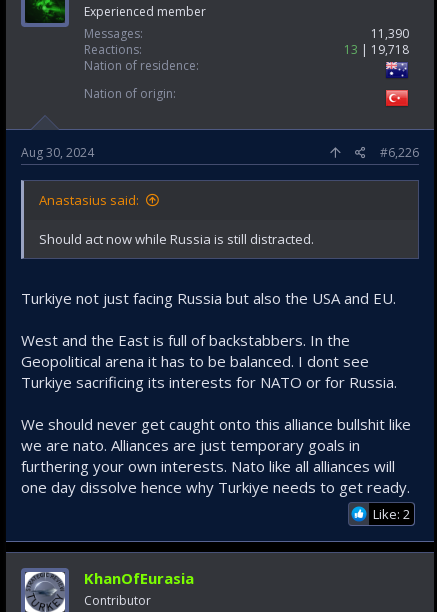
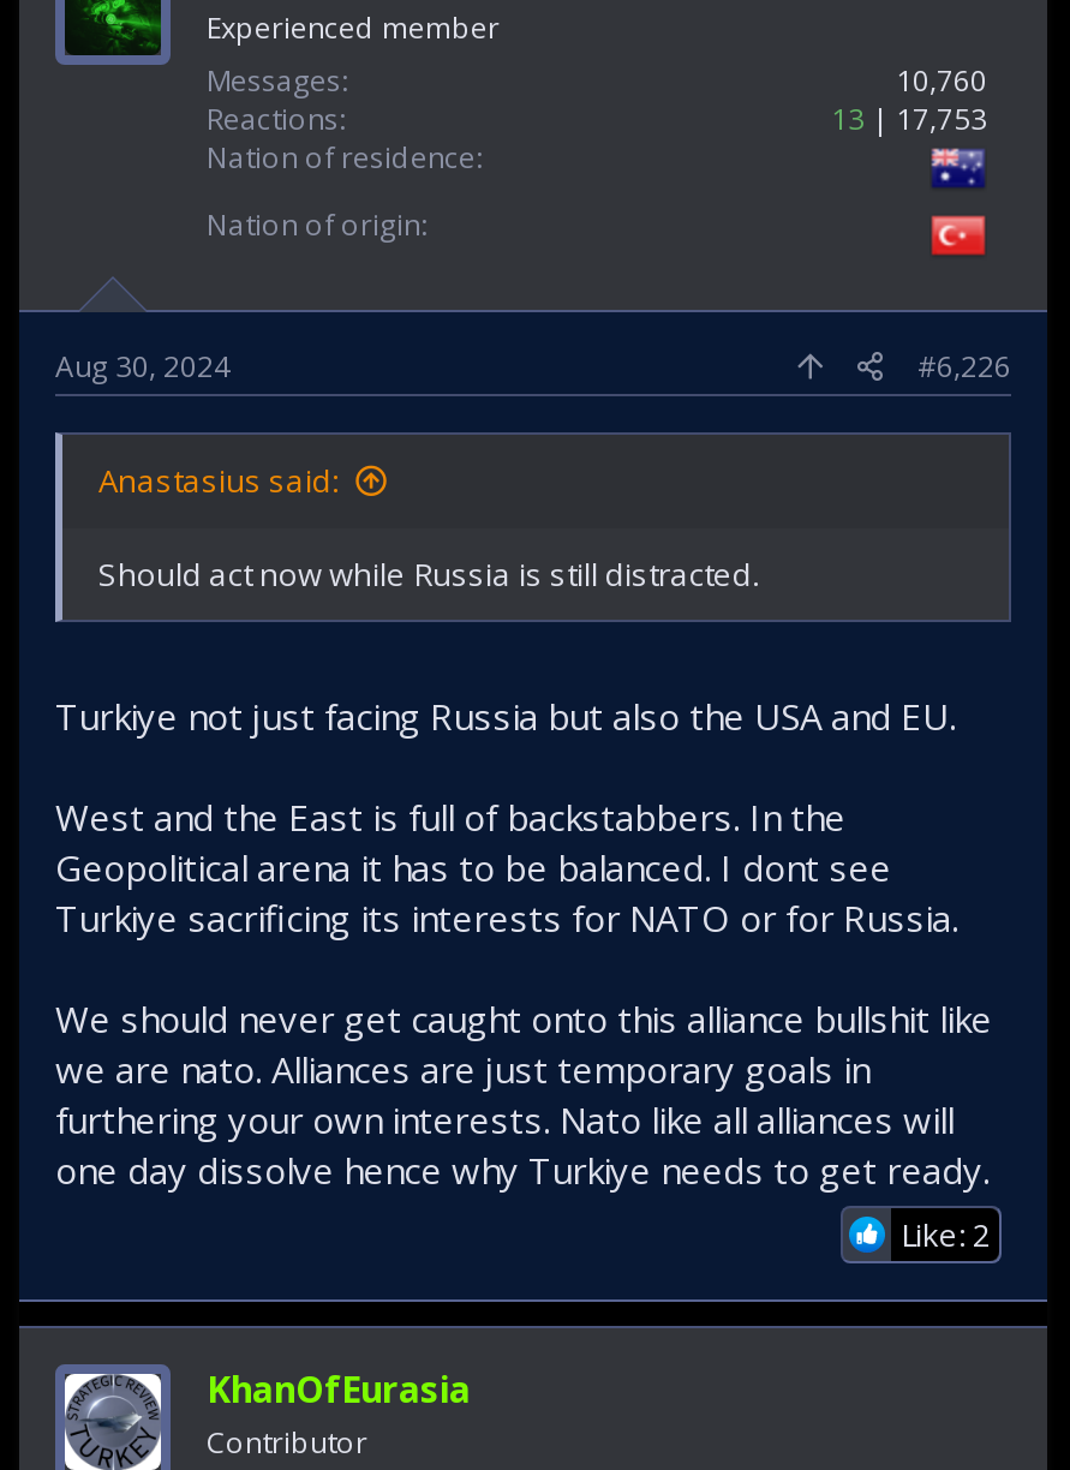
- 11,390
+ 10,760

- 13 19,718
+ 13 17,753
